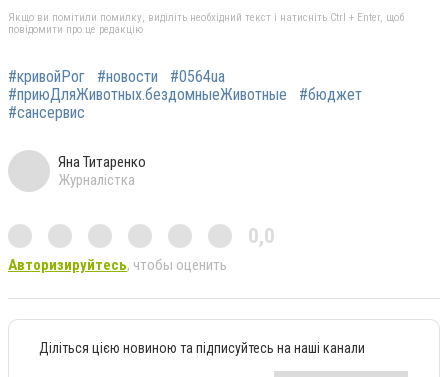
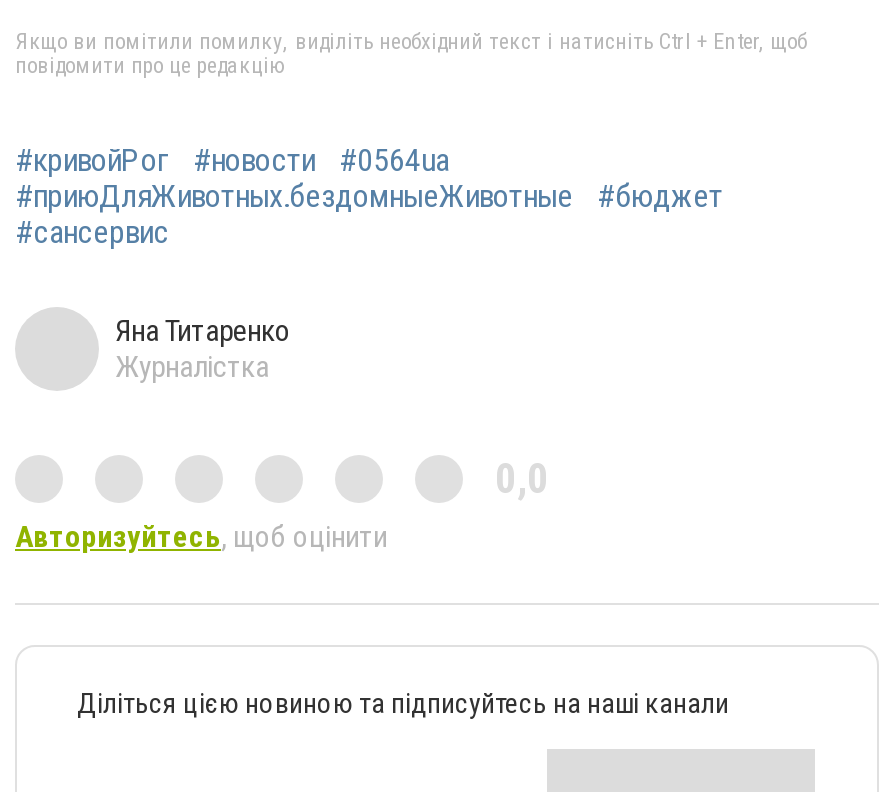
- Авторизируйтесь, чтобы оценить
+ Авторизуйтесь, щоб оцінити
